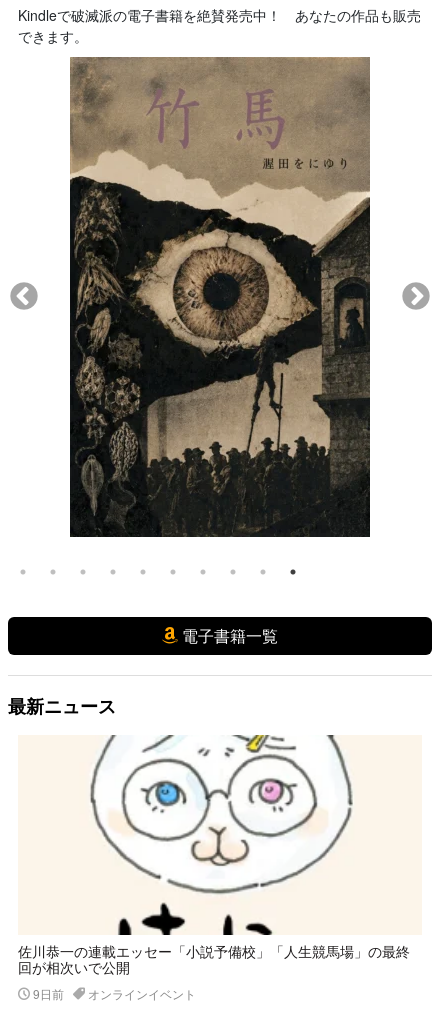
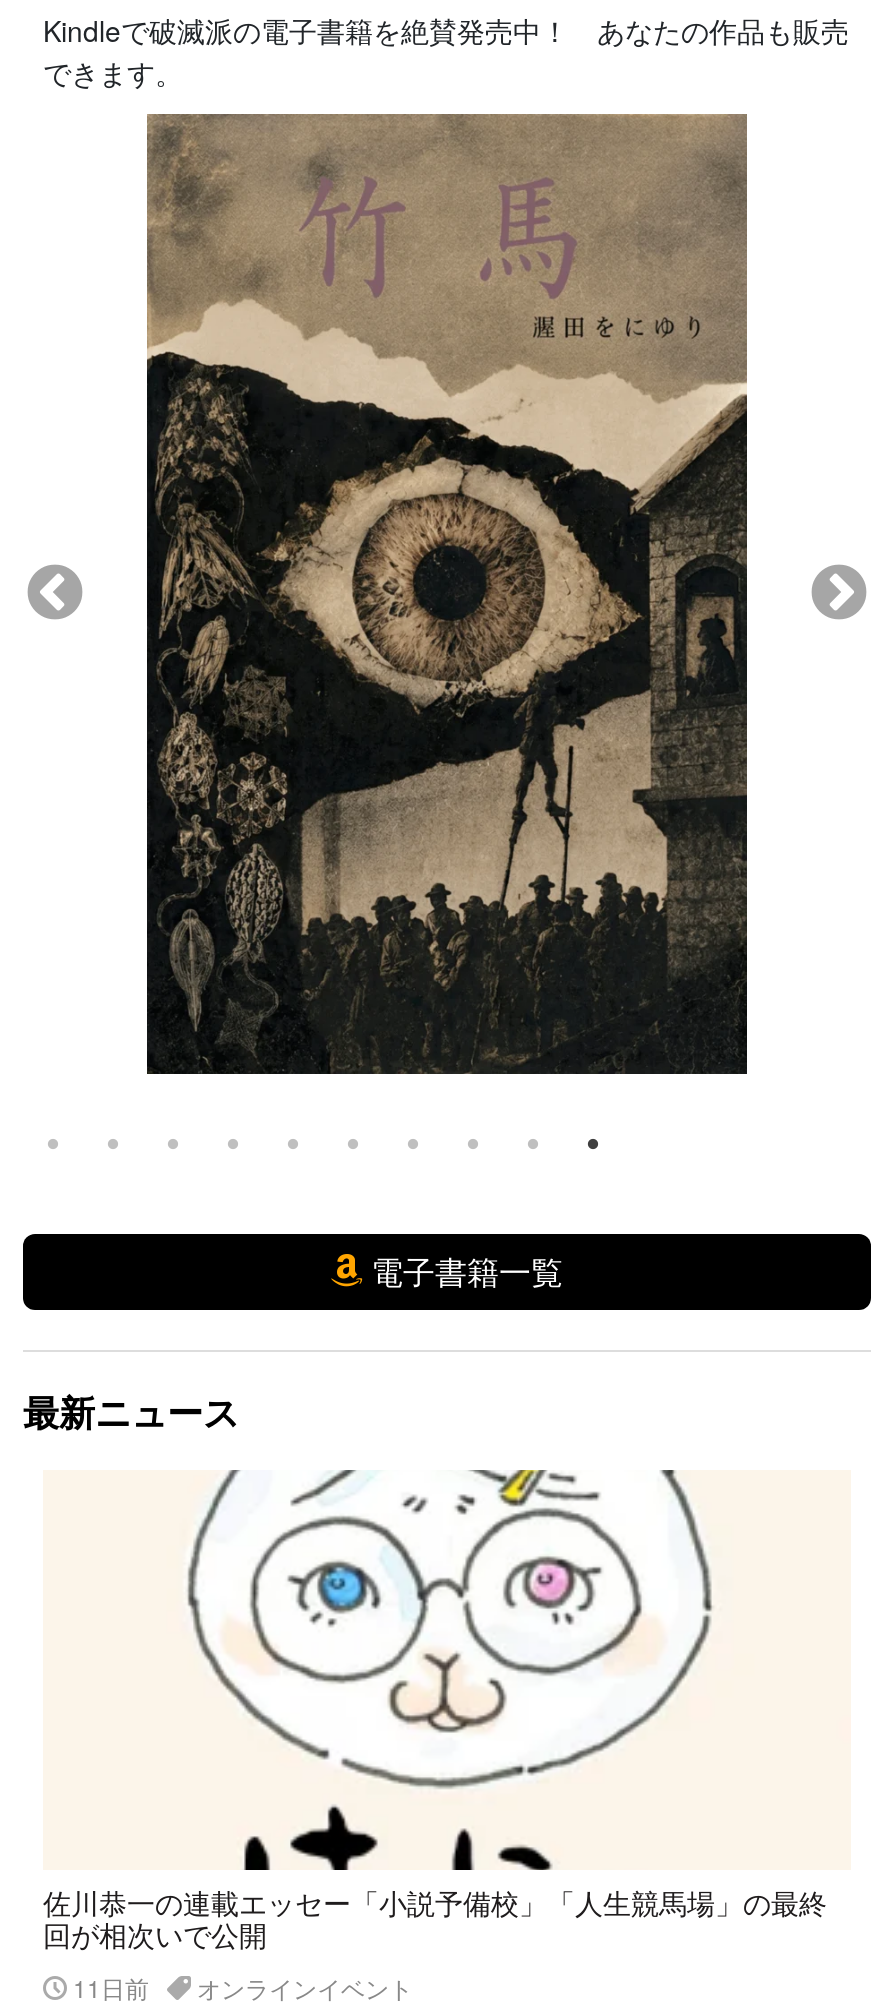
- 9日前 オンラインイベント
+ 11日前 オンラインイベント
